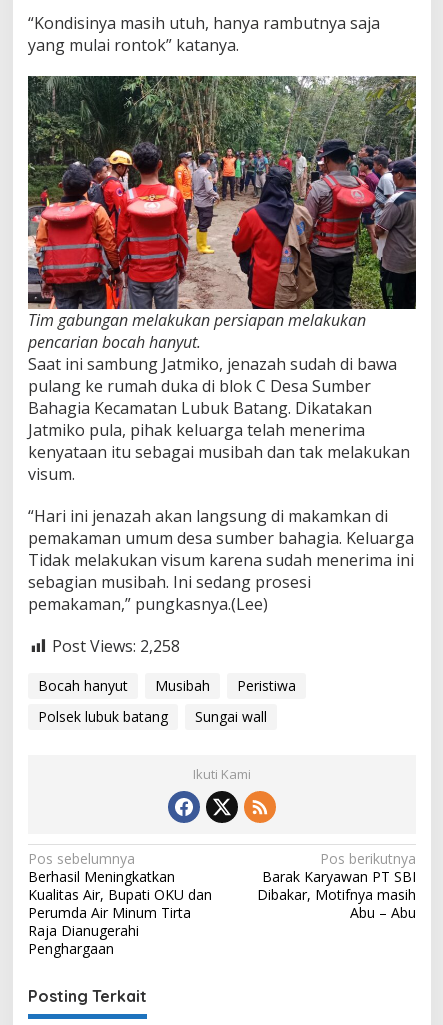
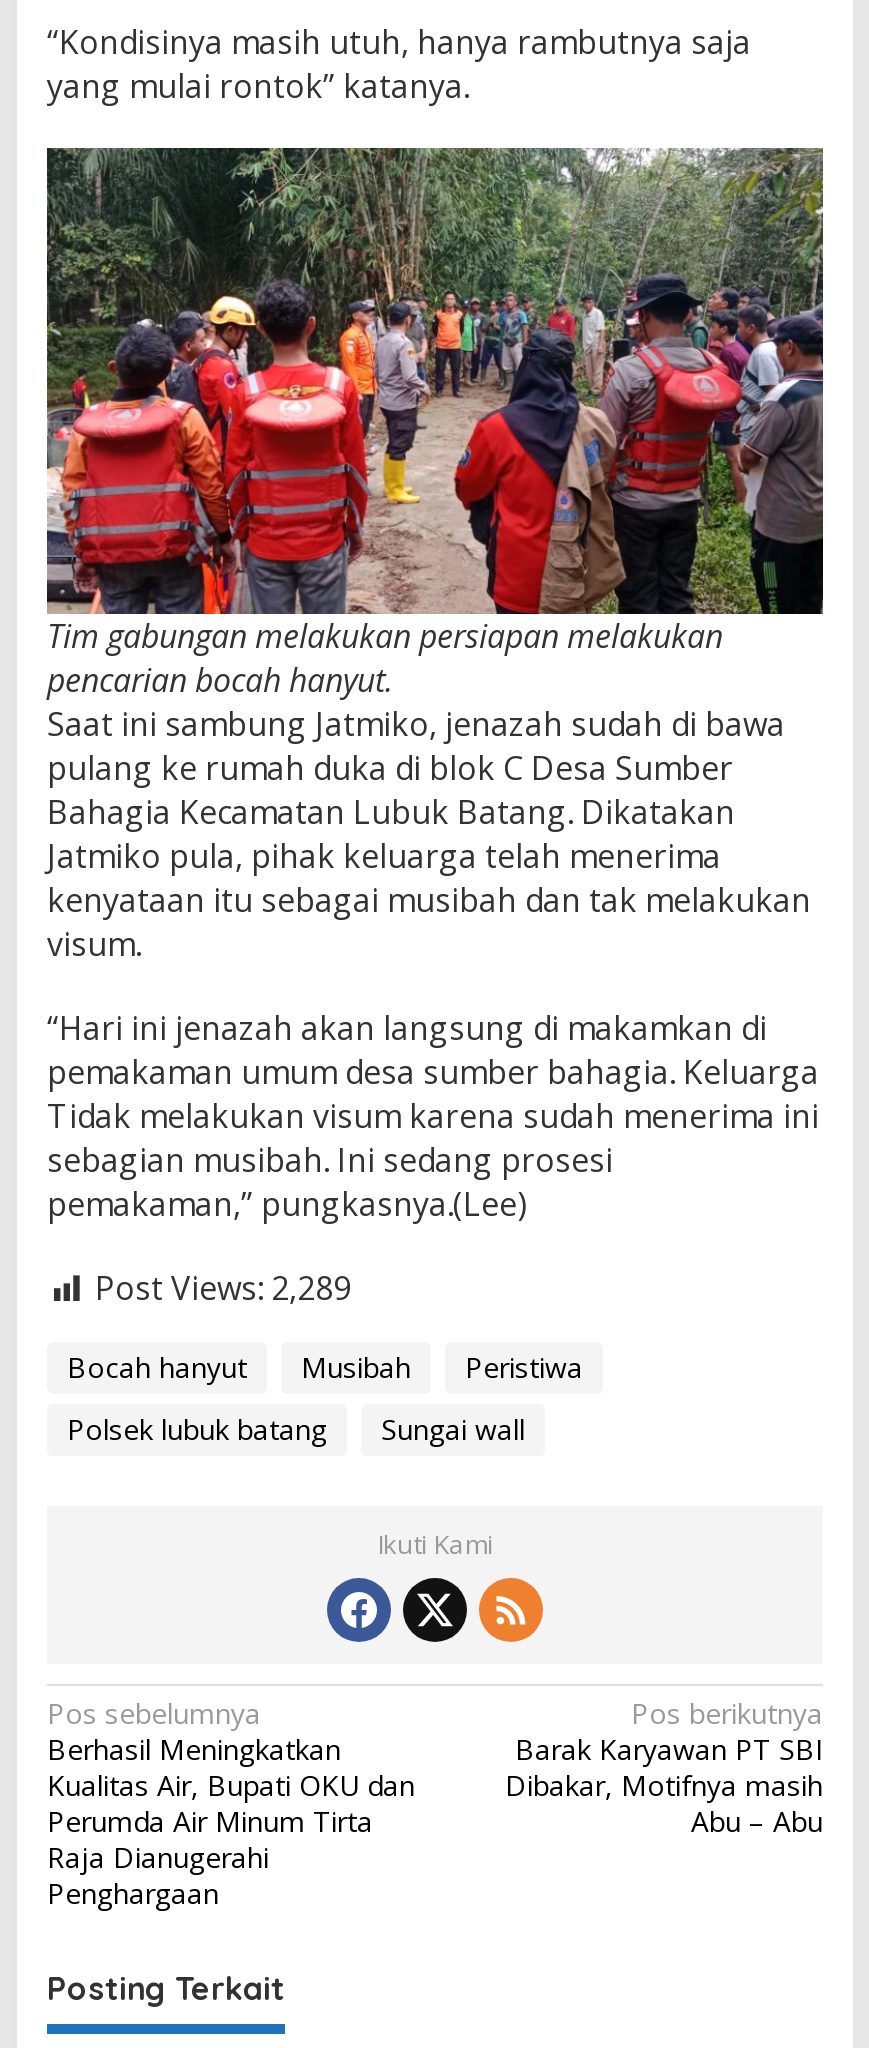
- Post Views: 2,258
+ Post Views: 2,289
